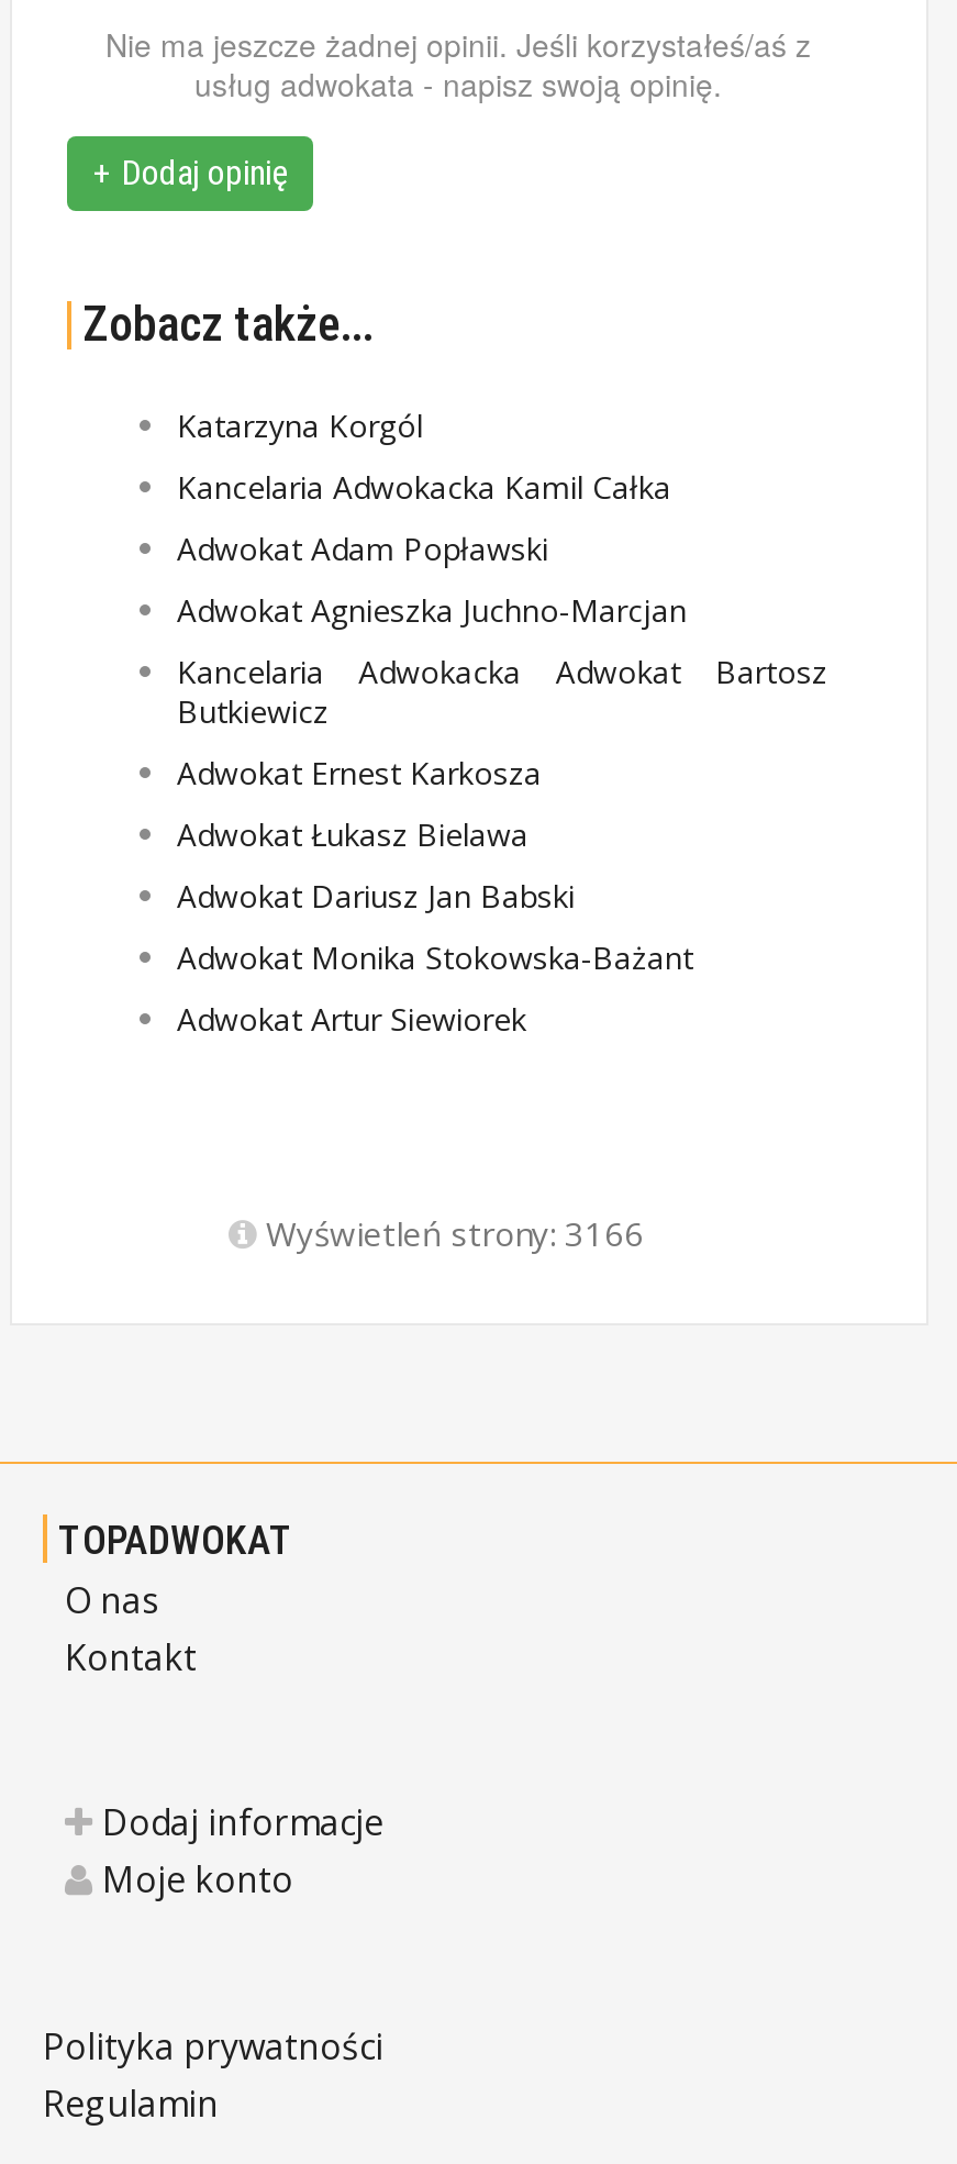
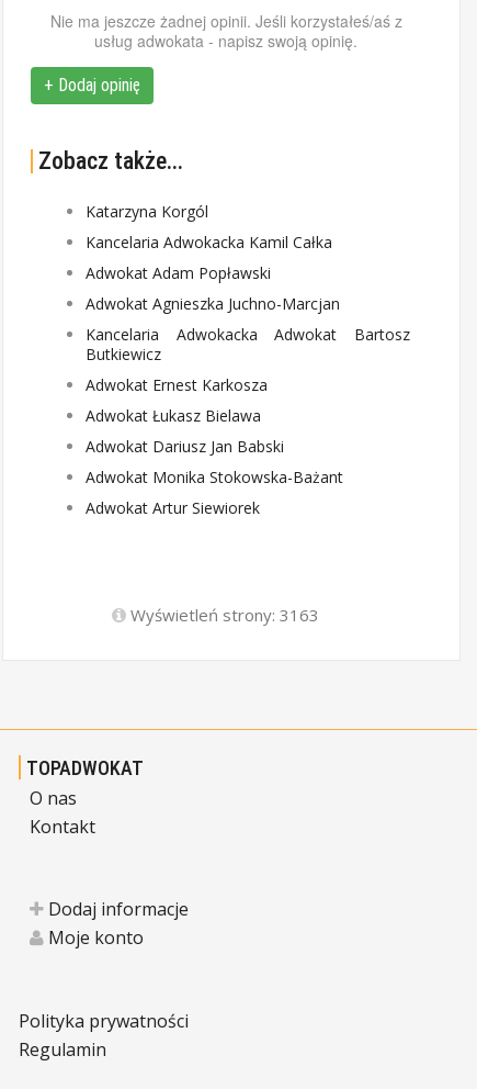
- Wyświetleń strony: 3166
+ Wyświetleń strony: 3163
